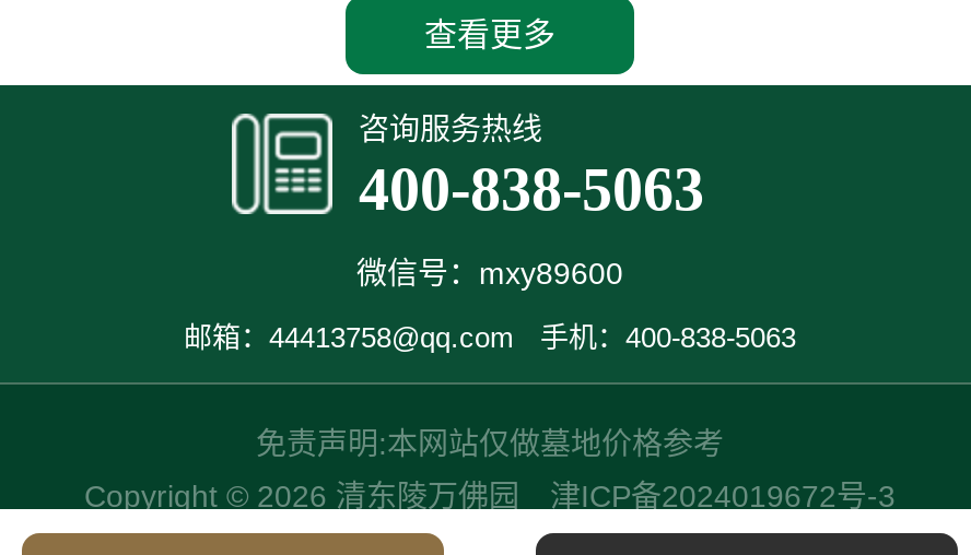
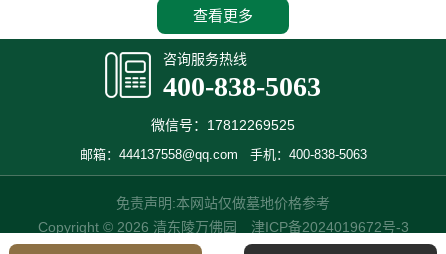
- 微信号：mxy89600
+ 微信号：17812269525

- 邮箱：44413758@qq.com 手机：400-838-5063
+ 邮箱：444137558@qq.com 手机：400-838-5063
